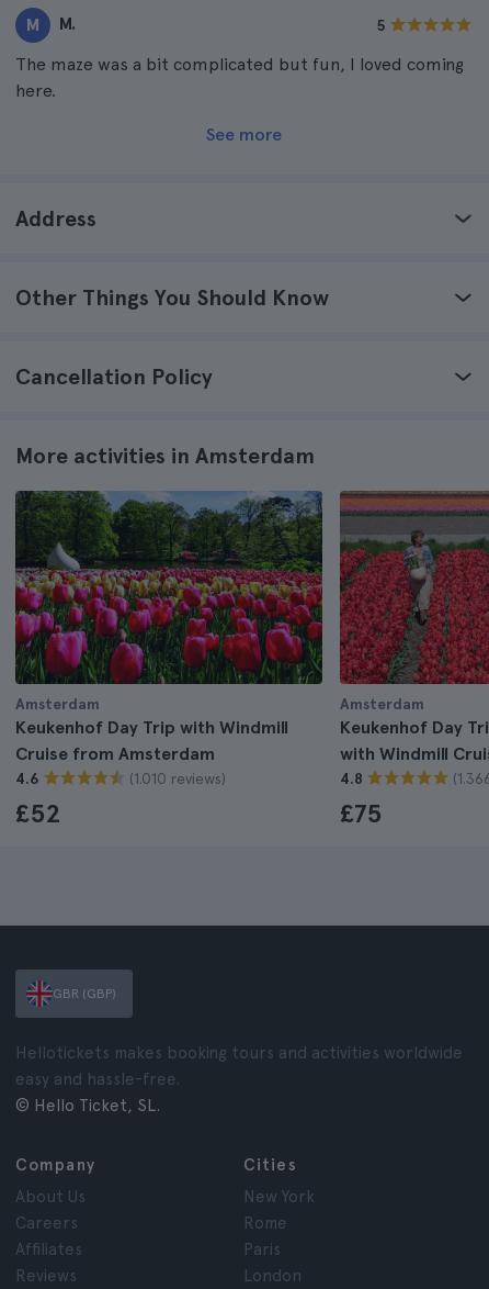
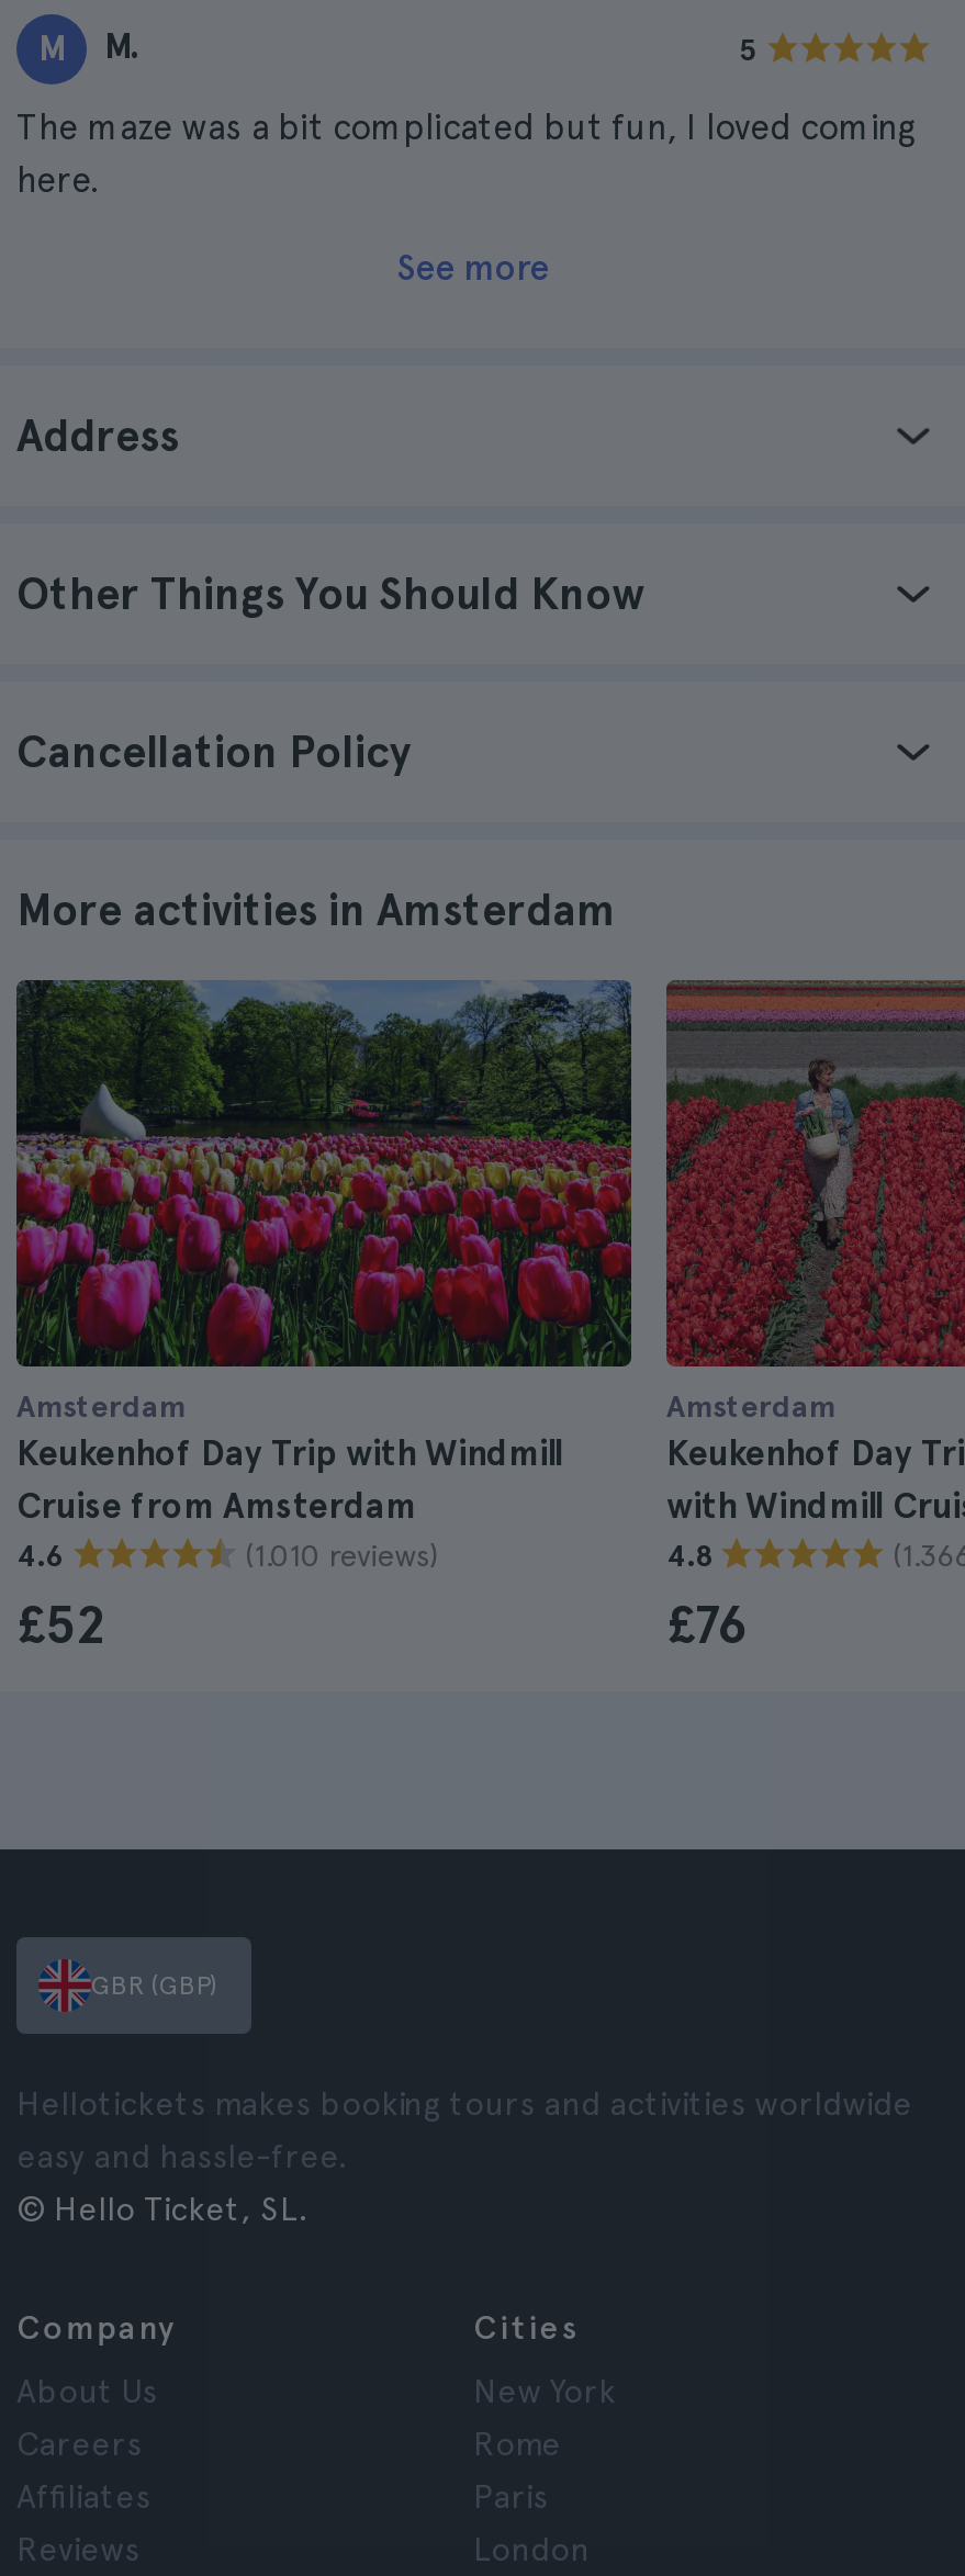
- £75
+ £76
